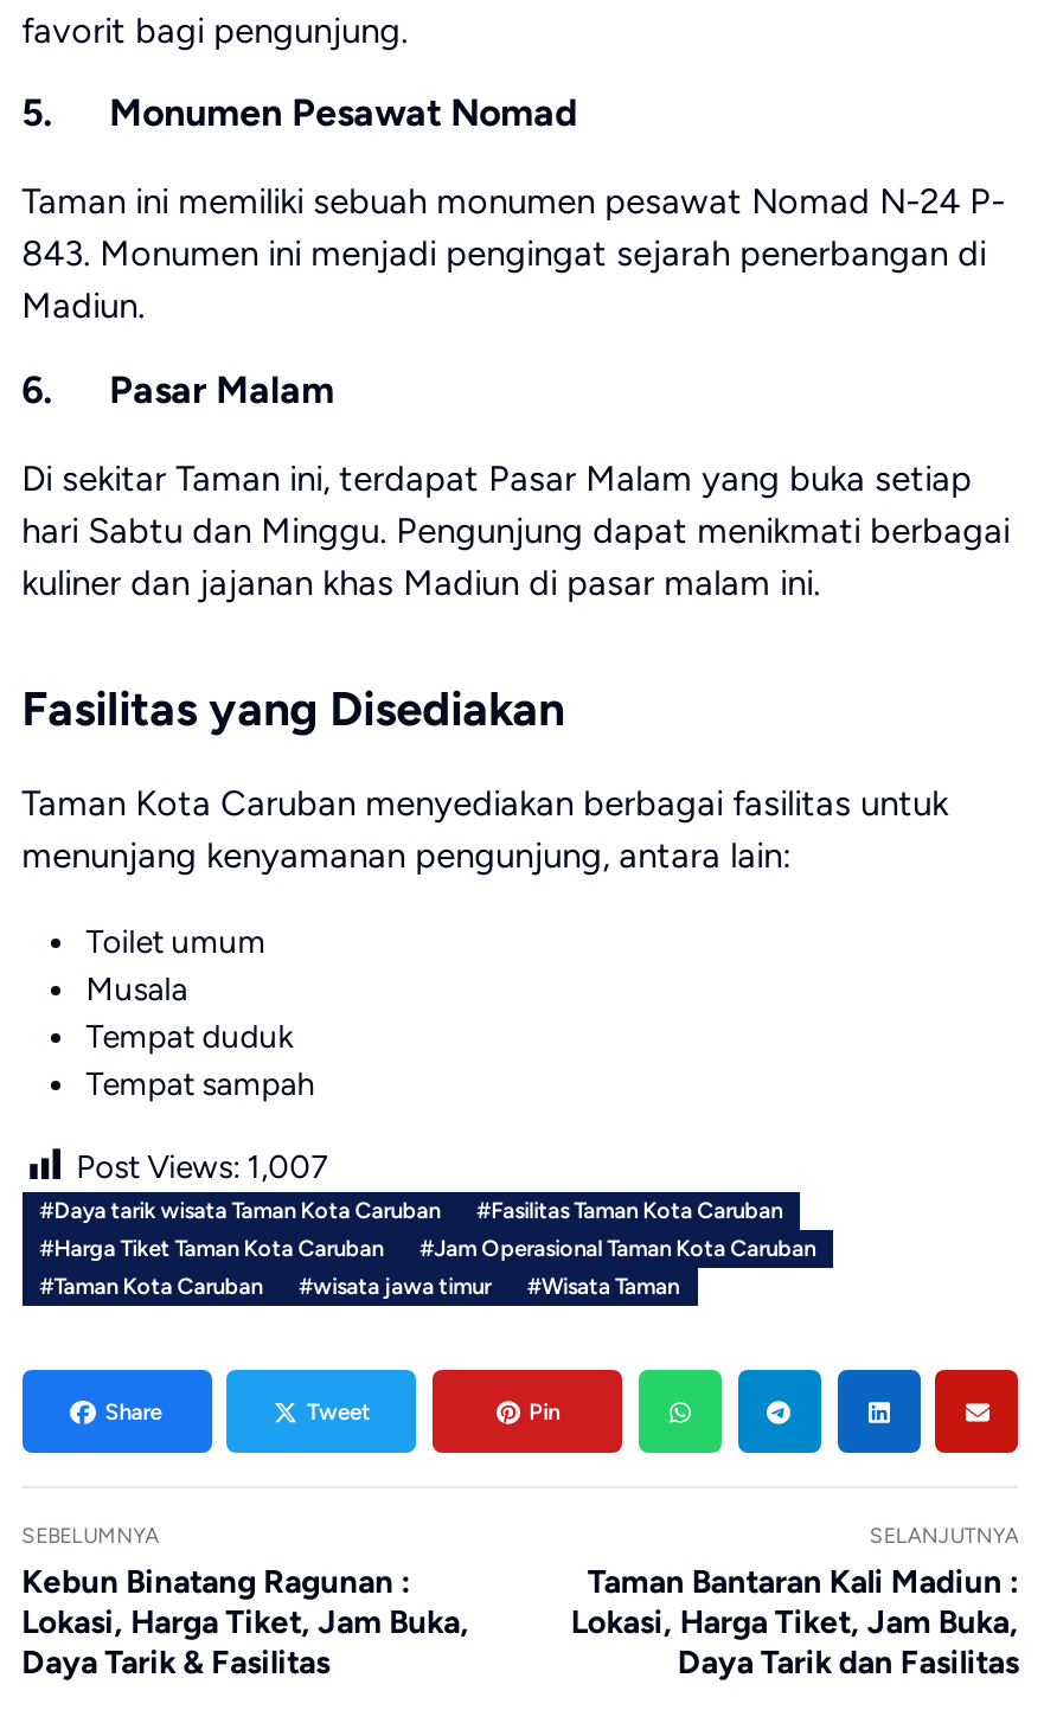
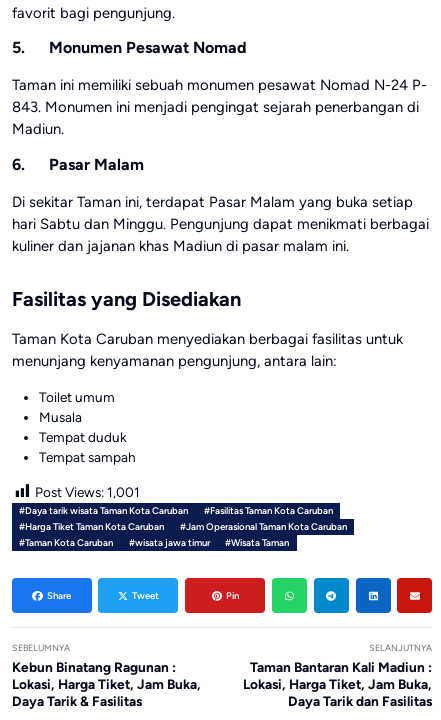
- Post Views: 1,007
+ Post Views: 1,001
